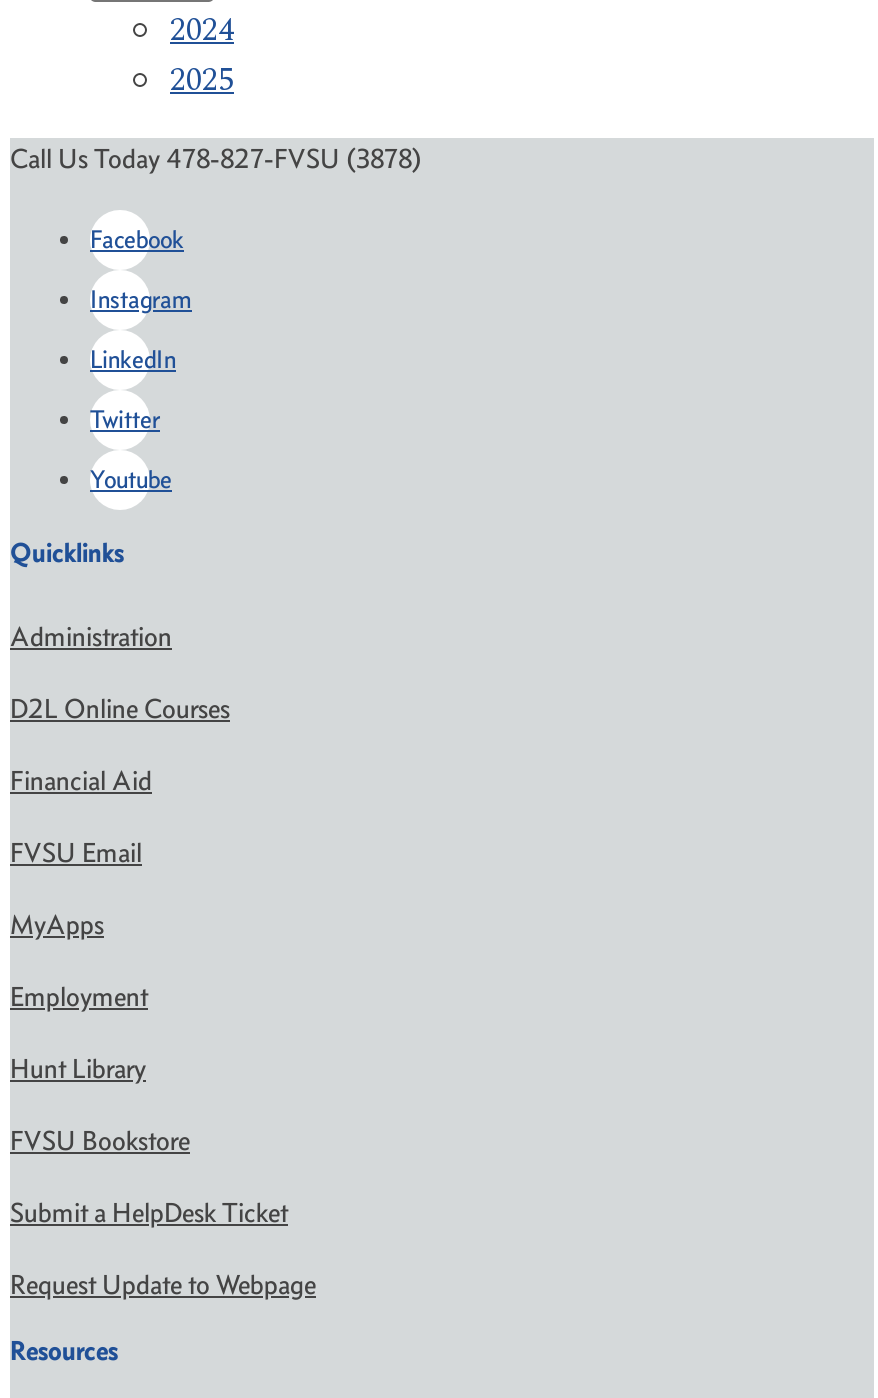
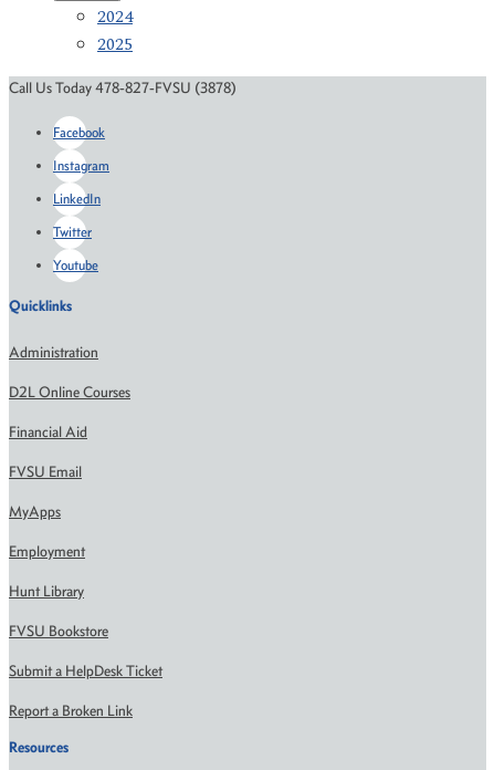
- Request Update to Webpage
+ Report a Broken Link
